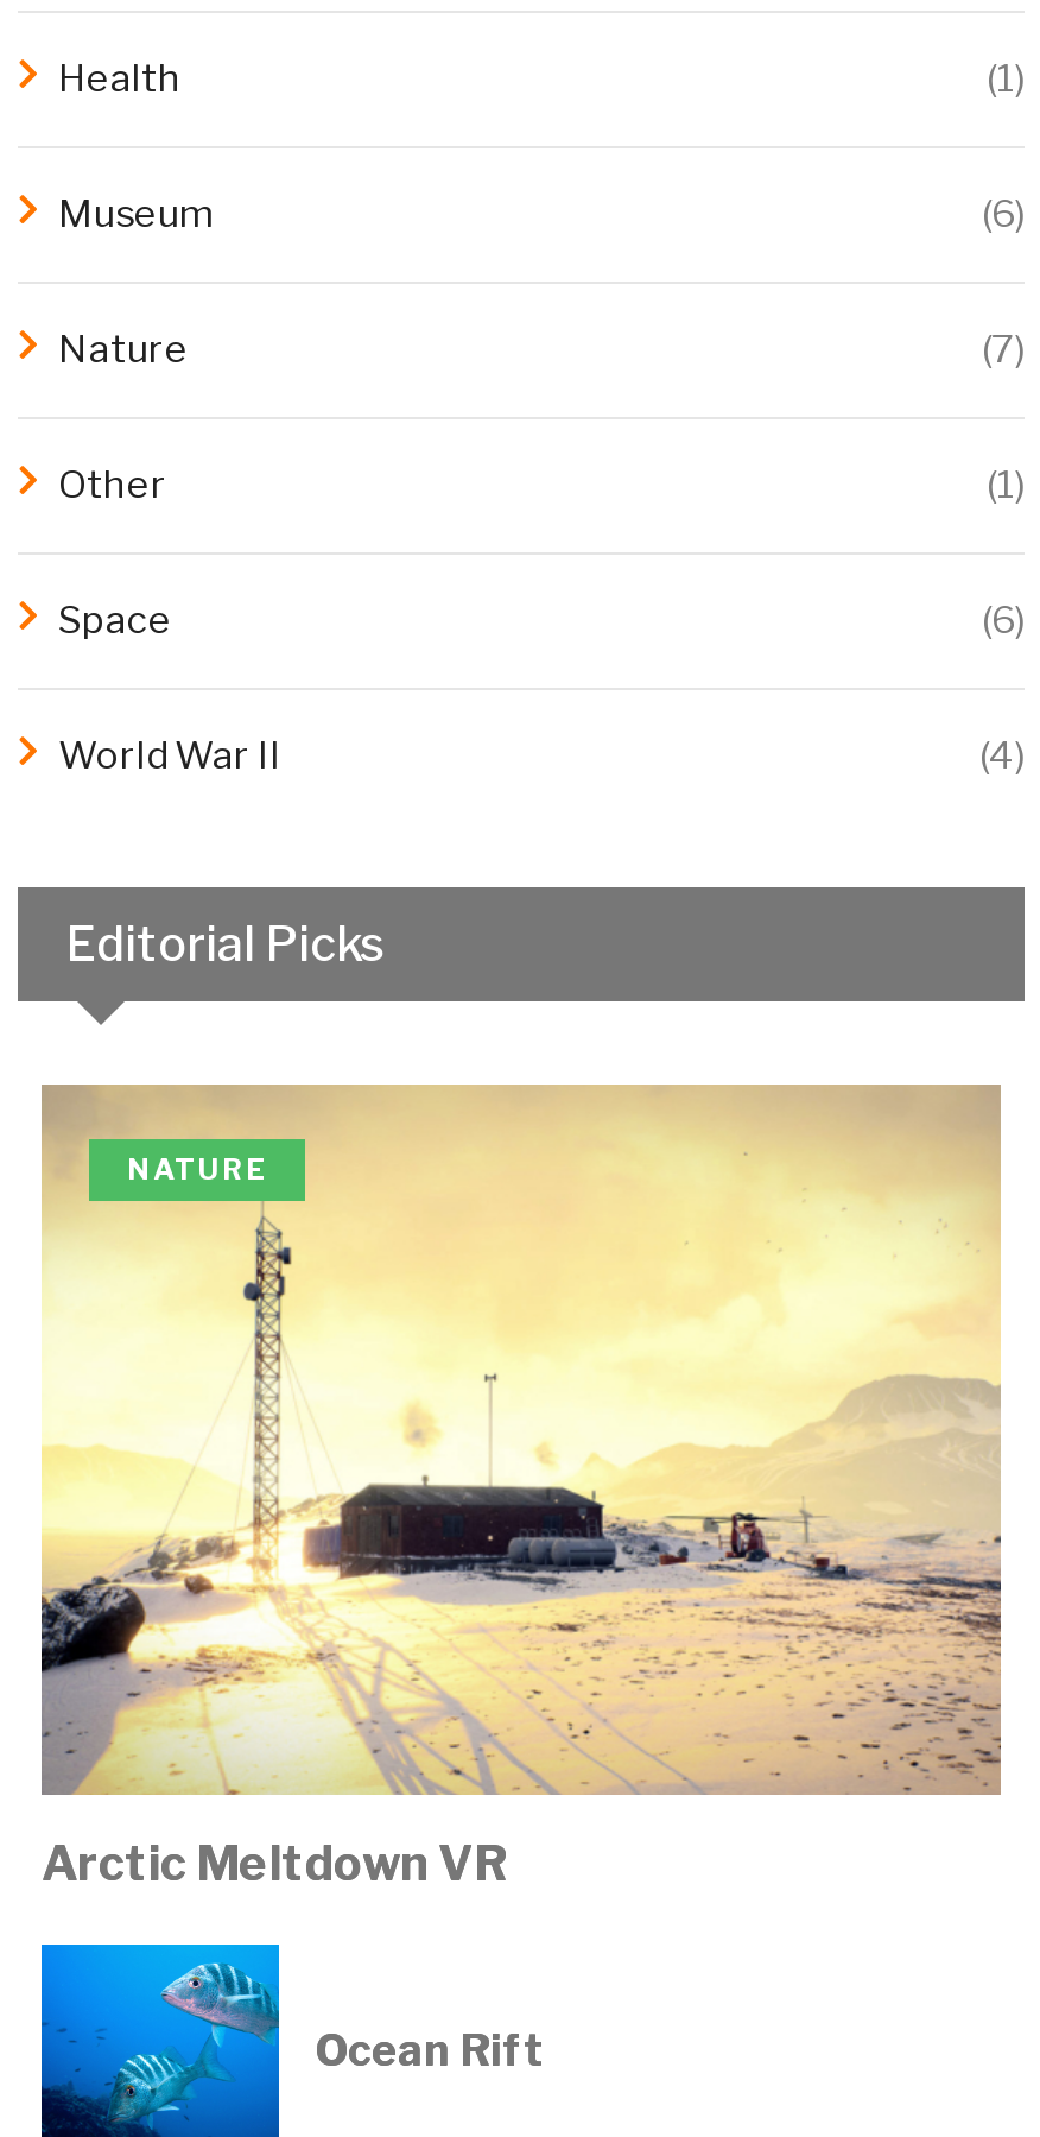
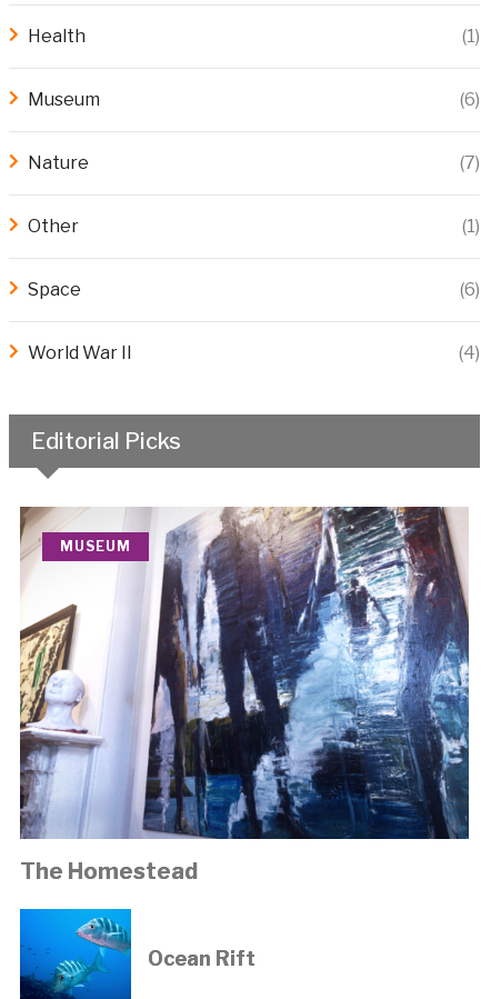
- [image]
- NATURE
+ [image]
+ MUSEUM

- Arctic Meltdown VR
+ The Homestead
